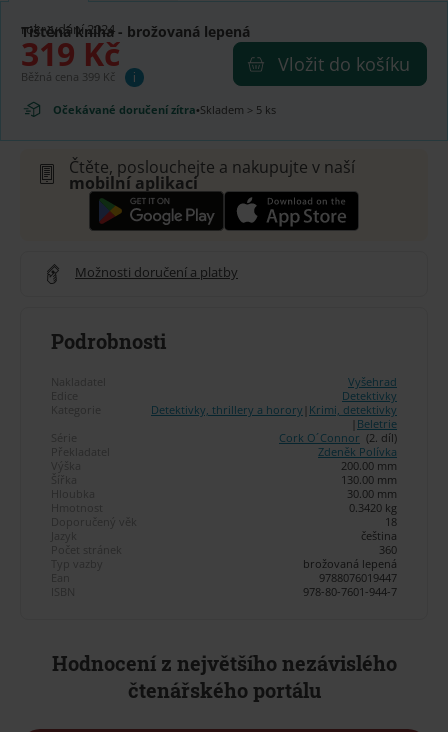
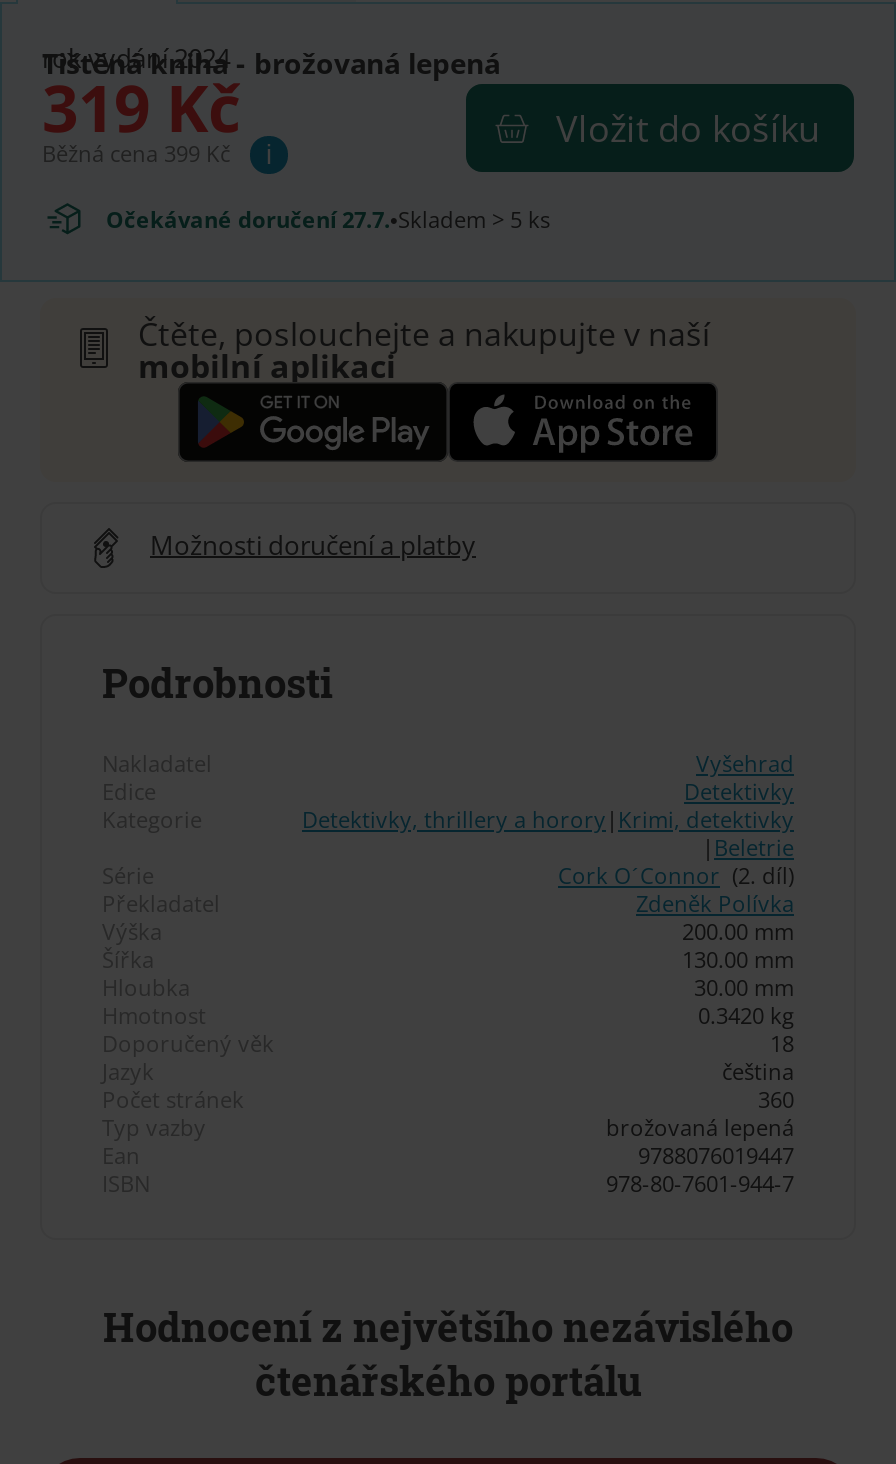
- Očekávané doručení zítra•Skladem > 5 ks
+ Očekávané doručení 27.7.•Skladem > 5 ks
